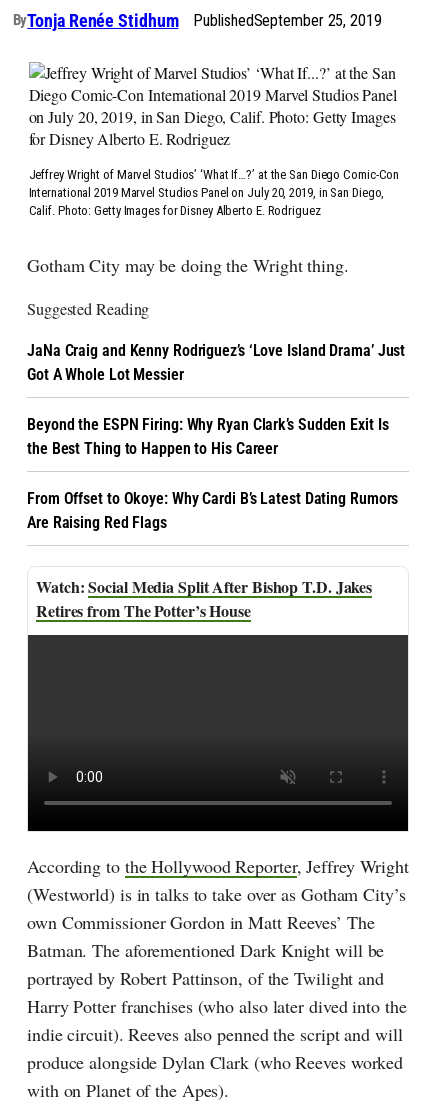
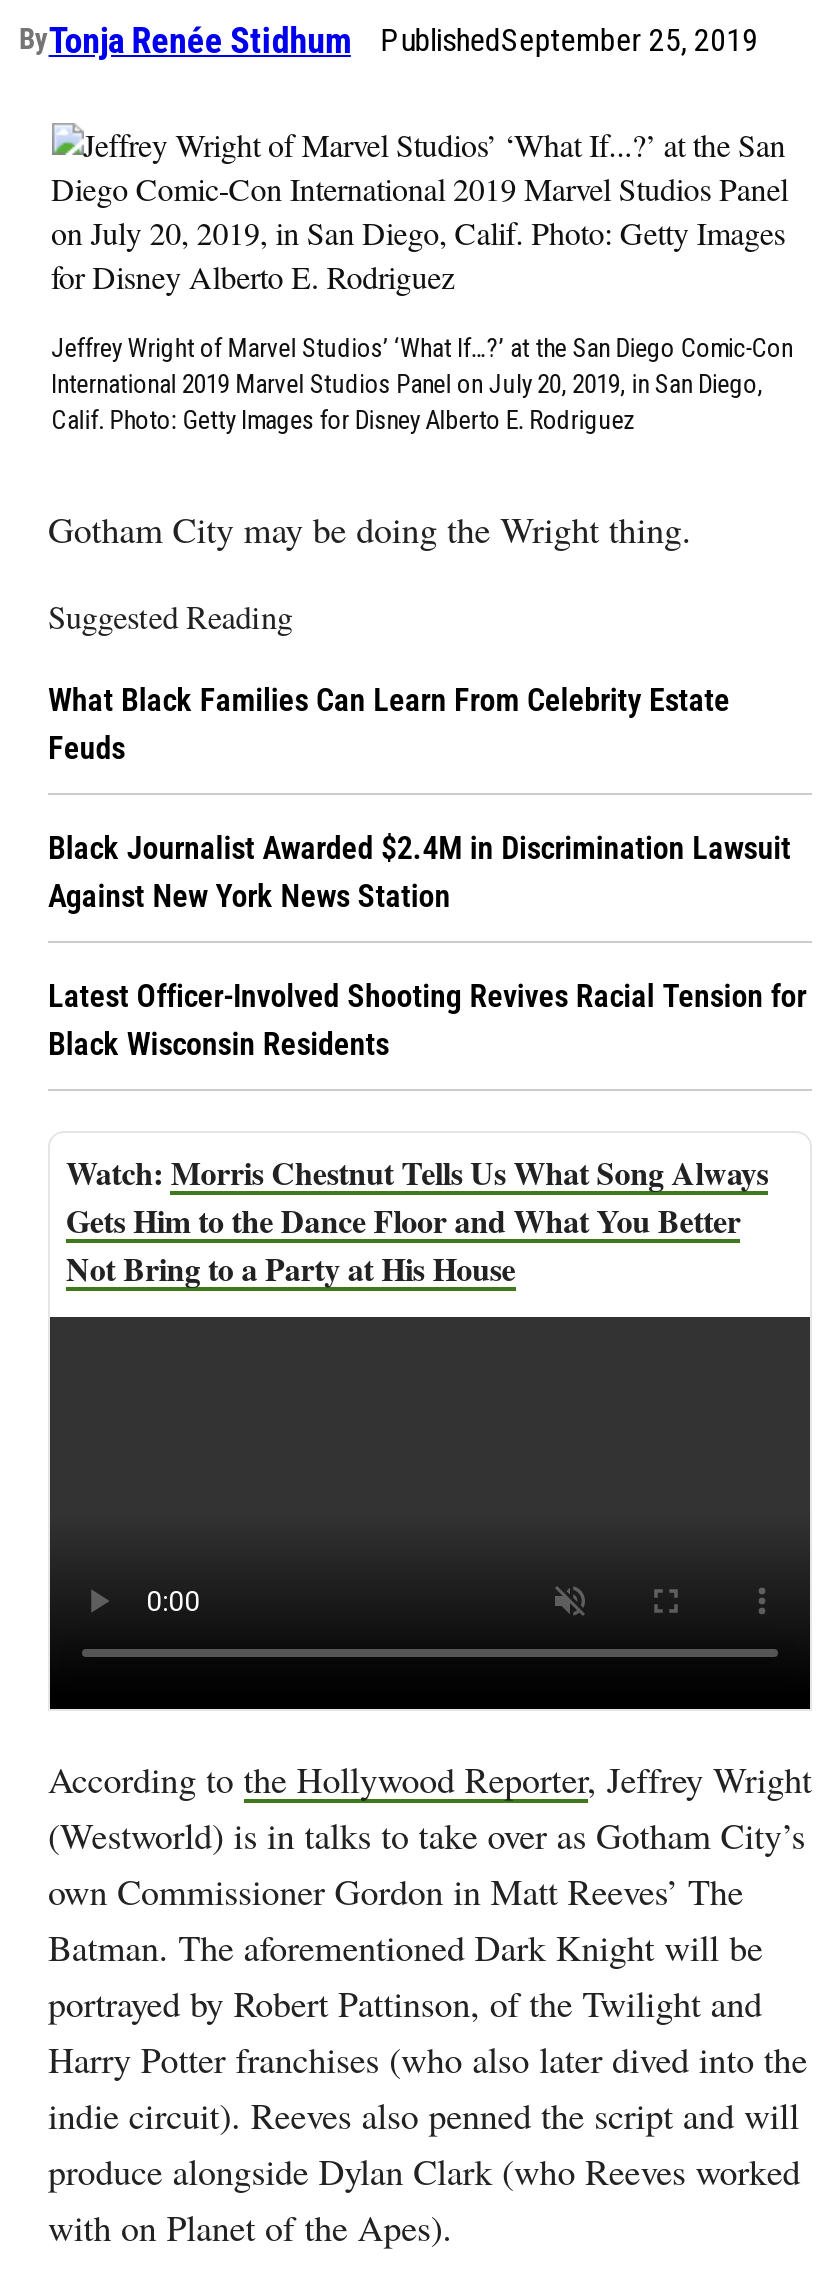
- JaNa Craig and Kenny Rodriguez’s ‘Love Island Drama’ Just
- Got A Whole Lot Messier
+ What Black Families Can Learn From Celebrity Estate
+ Feuds

- Beyond the ESPN Firing: Why Ryan Clark’s Sudden Exit Is
- the Best Thing to Happen to His Career
+ Black Journalist Awarded $2.4M in Discrimination Lawsuit
+ Against New York News Station

- From Offset to Okoye: Why Cardi B’s Latest Dating Rumors
- Are Raising Red Flags
+ Latest Officer-Involved Shooting Revives Racial Tension for
+ Black Wisconsin Residents

- Social Media Split After Bishop T.D. Jakes
- Retires from The Potter’s House
+ Morris Chestnut Tells Us What Song Always
+ Gets Him to the Dance Floor and What You Better
+ Not Bring to a Party at His House
